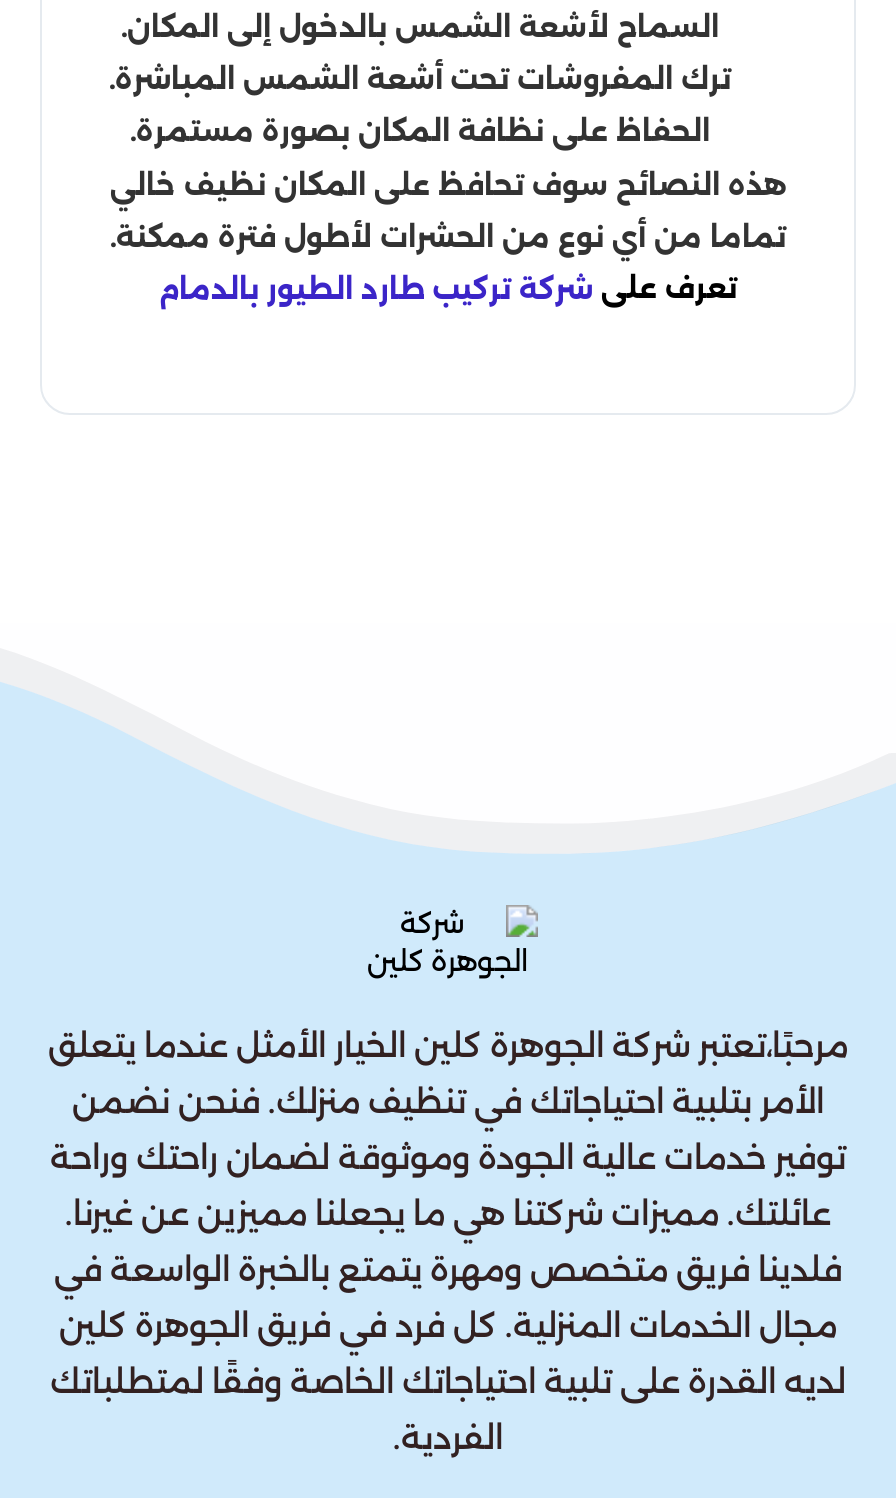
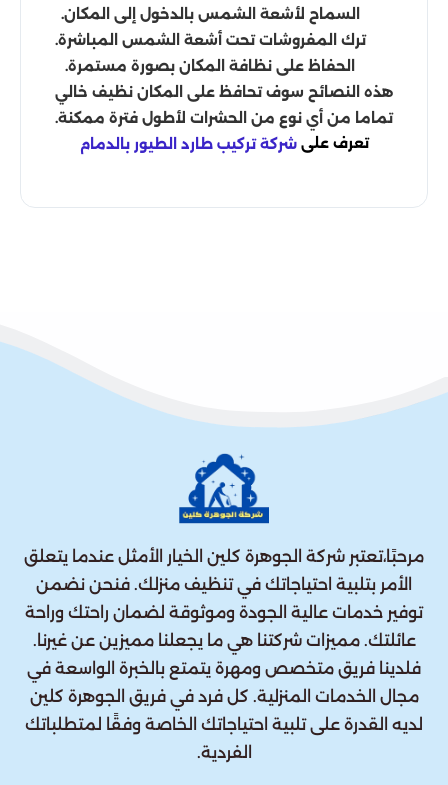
- [image]
+ [image]
